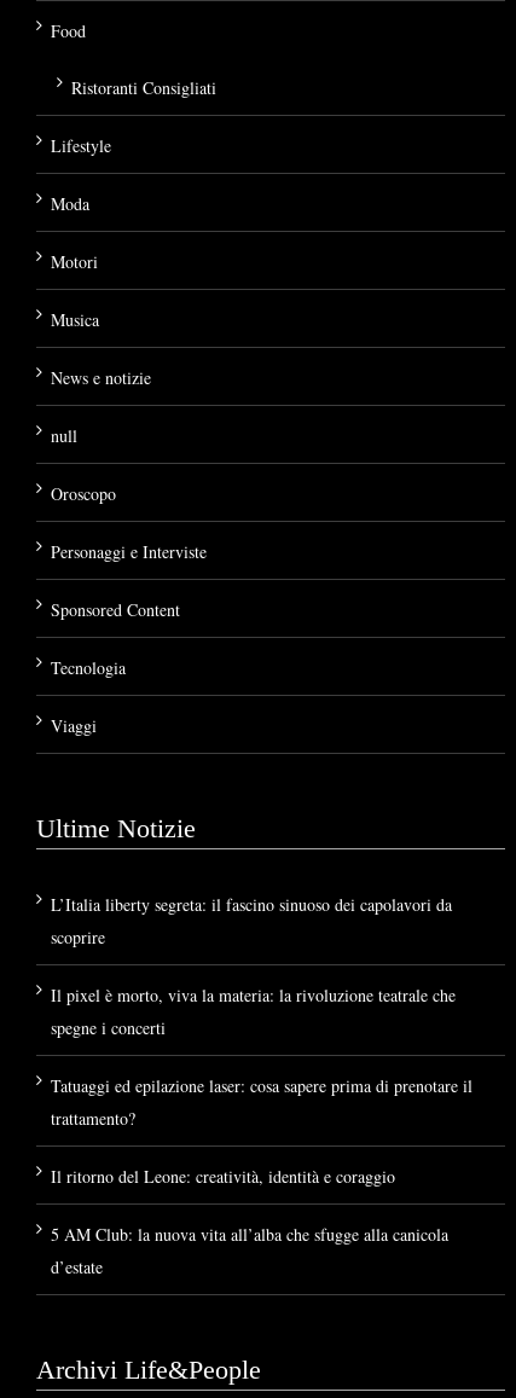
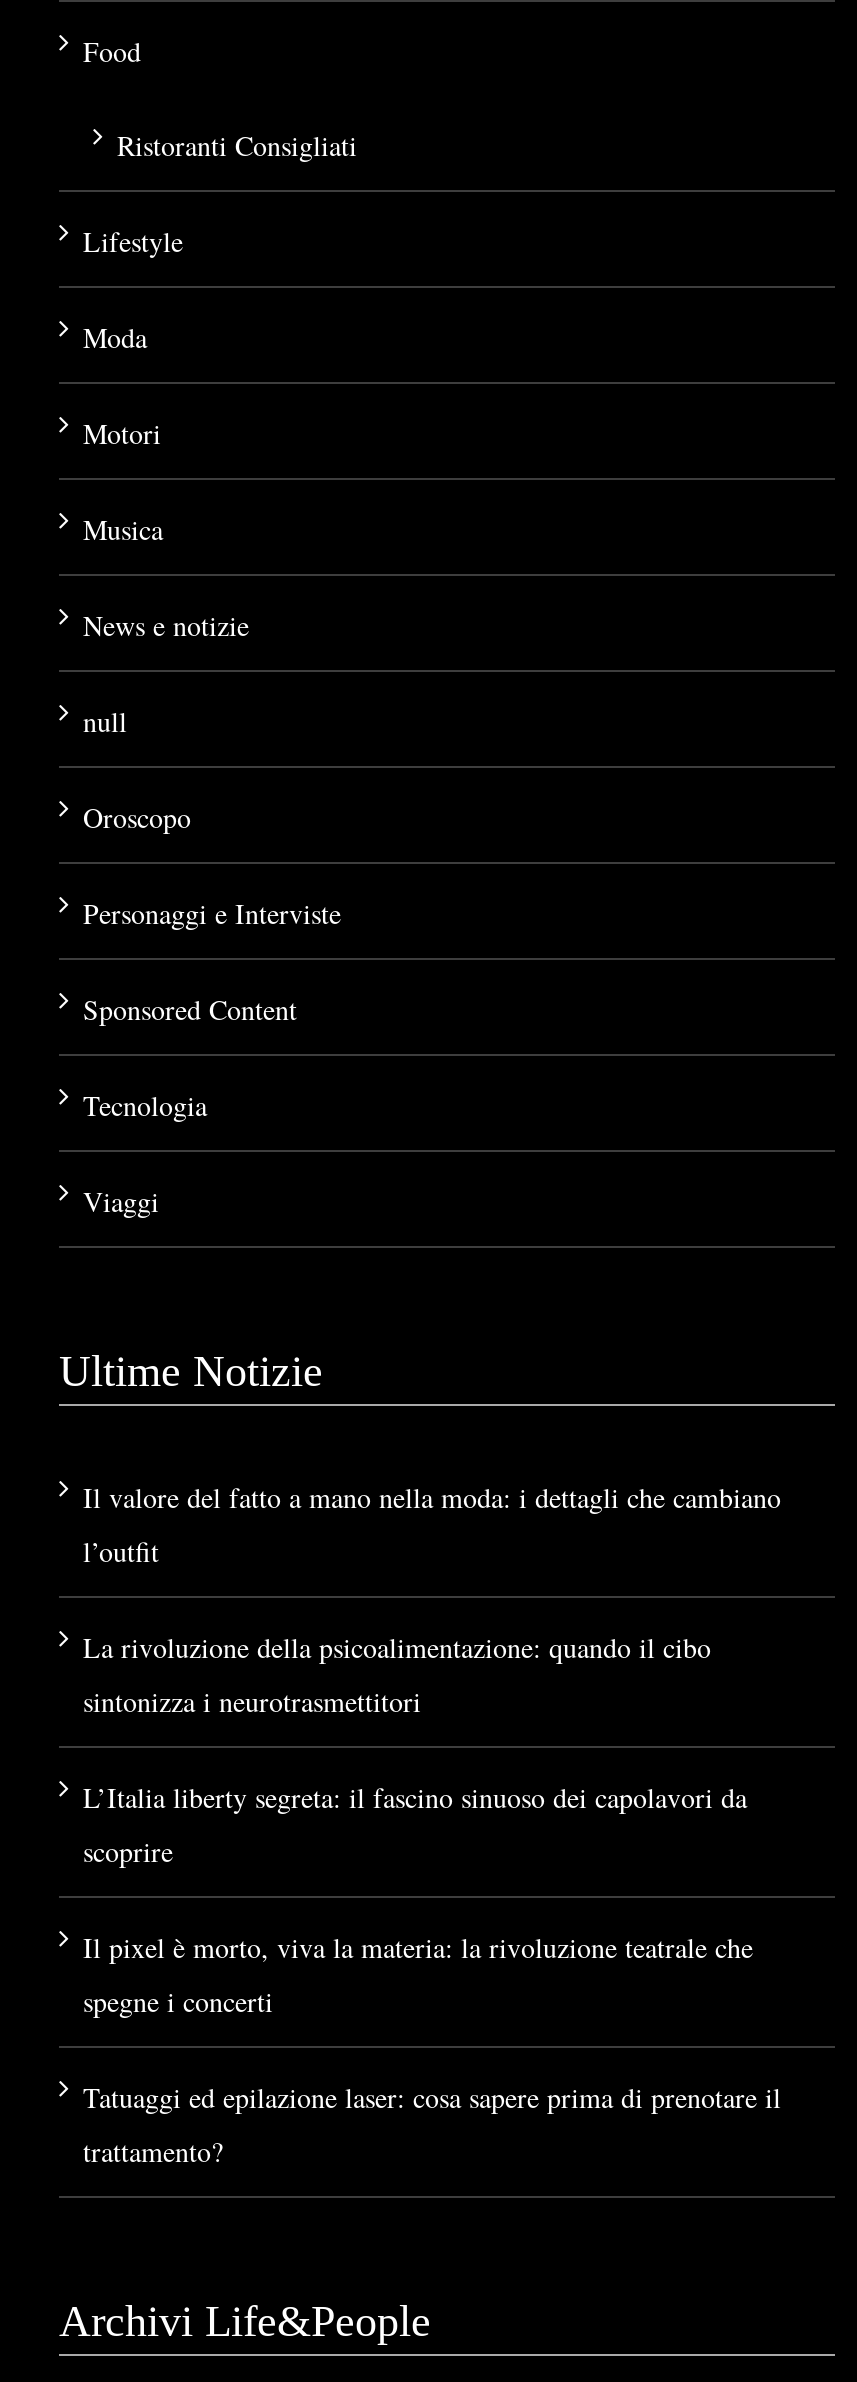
+ Il valore del fatto a mano nella moda: i dettagli che cambiano
+ l’outfit
+ La rivoluzione della psicoalimentazione: quando il cibo
+ sintonizza i neurotrasmettitori

moved down: L’Italia liberty segreta: il fascino sinuoso dei capolavori da | scoprire | Il pixel è morto, viva la materia: la rivoluzione teatrale che | spegne i concerti | Tatuaggi ed epilazione laser: cosa sapere prima di prenotare il | trattamento?

- Il ritorno del Leone: creatività, identità e coraggio
- 5 AM Club: la nuova vita all’alba che sfugge alla canicola
- d’estate
